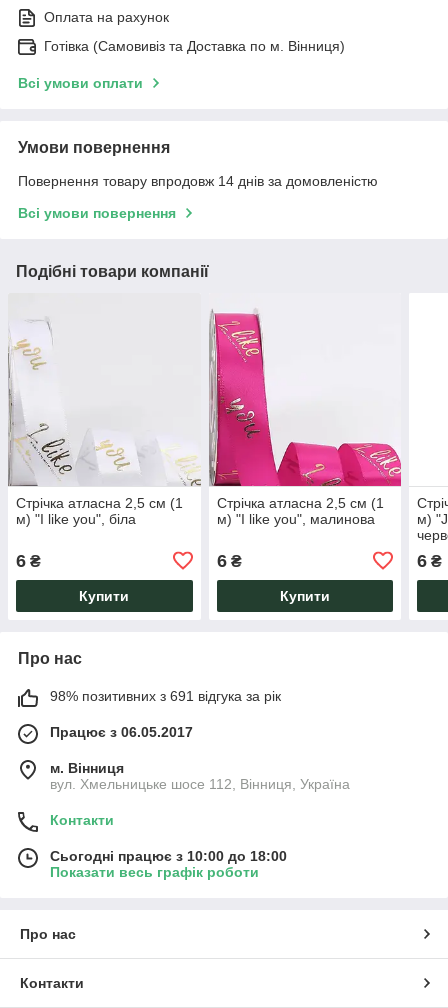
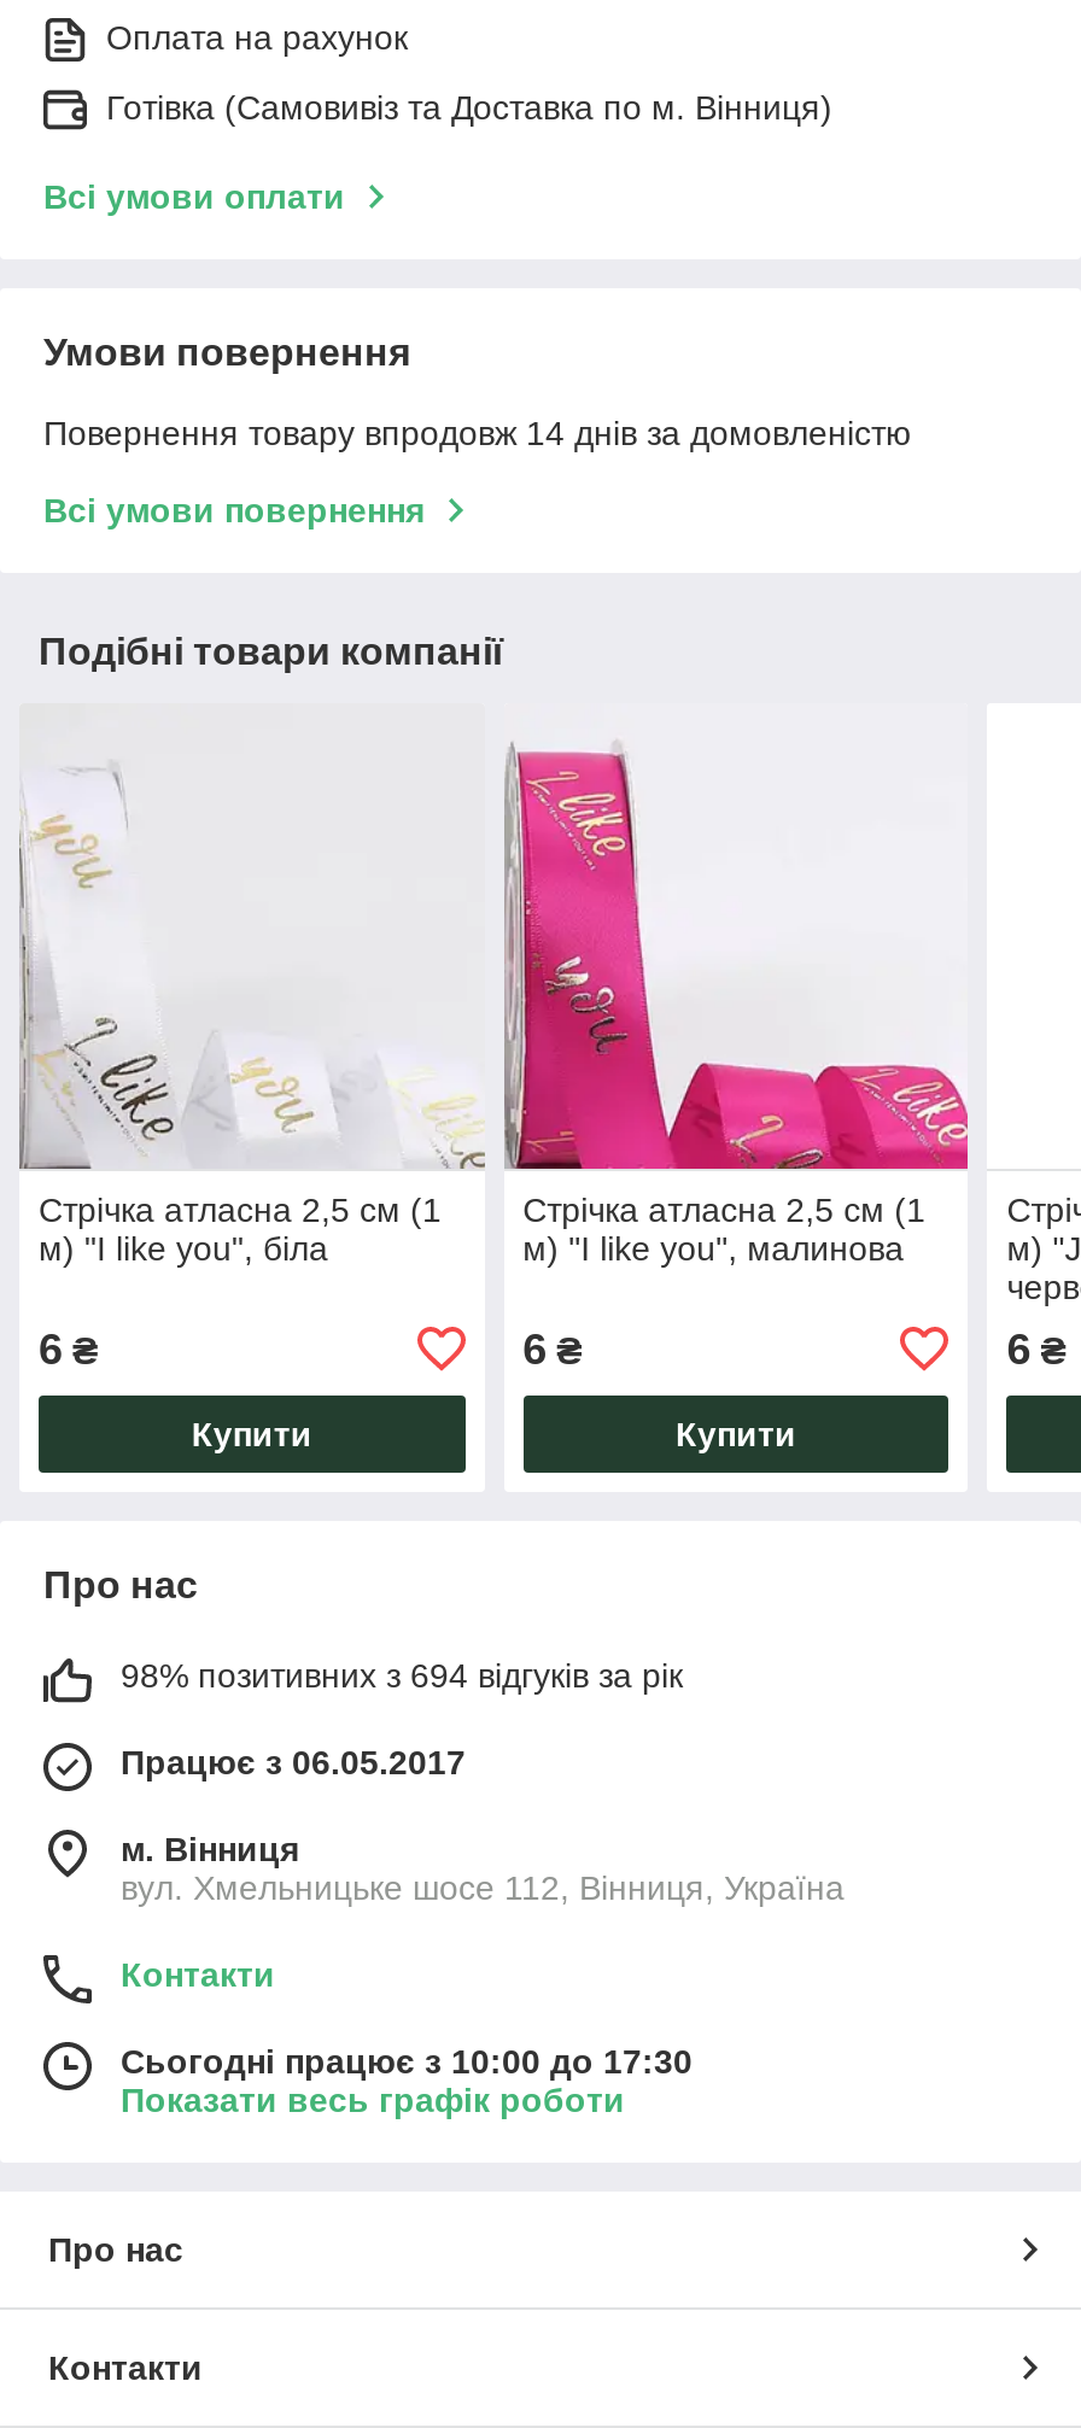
- 98% позитивних з 691 відгука за рік
+ 98% позитивних з 694 відгуків за рік

- Сьогодні працює з 10:00 до 18:00
+ Сьогодні працює з 10:00 до 17:30
